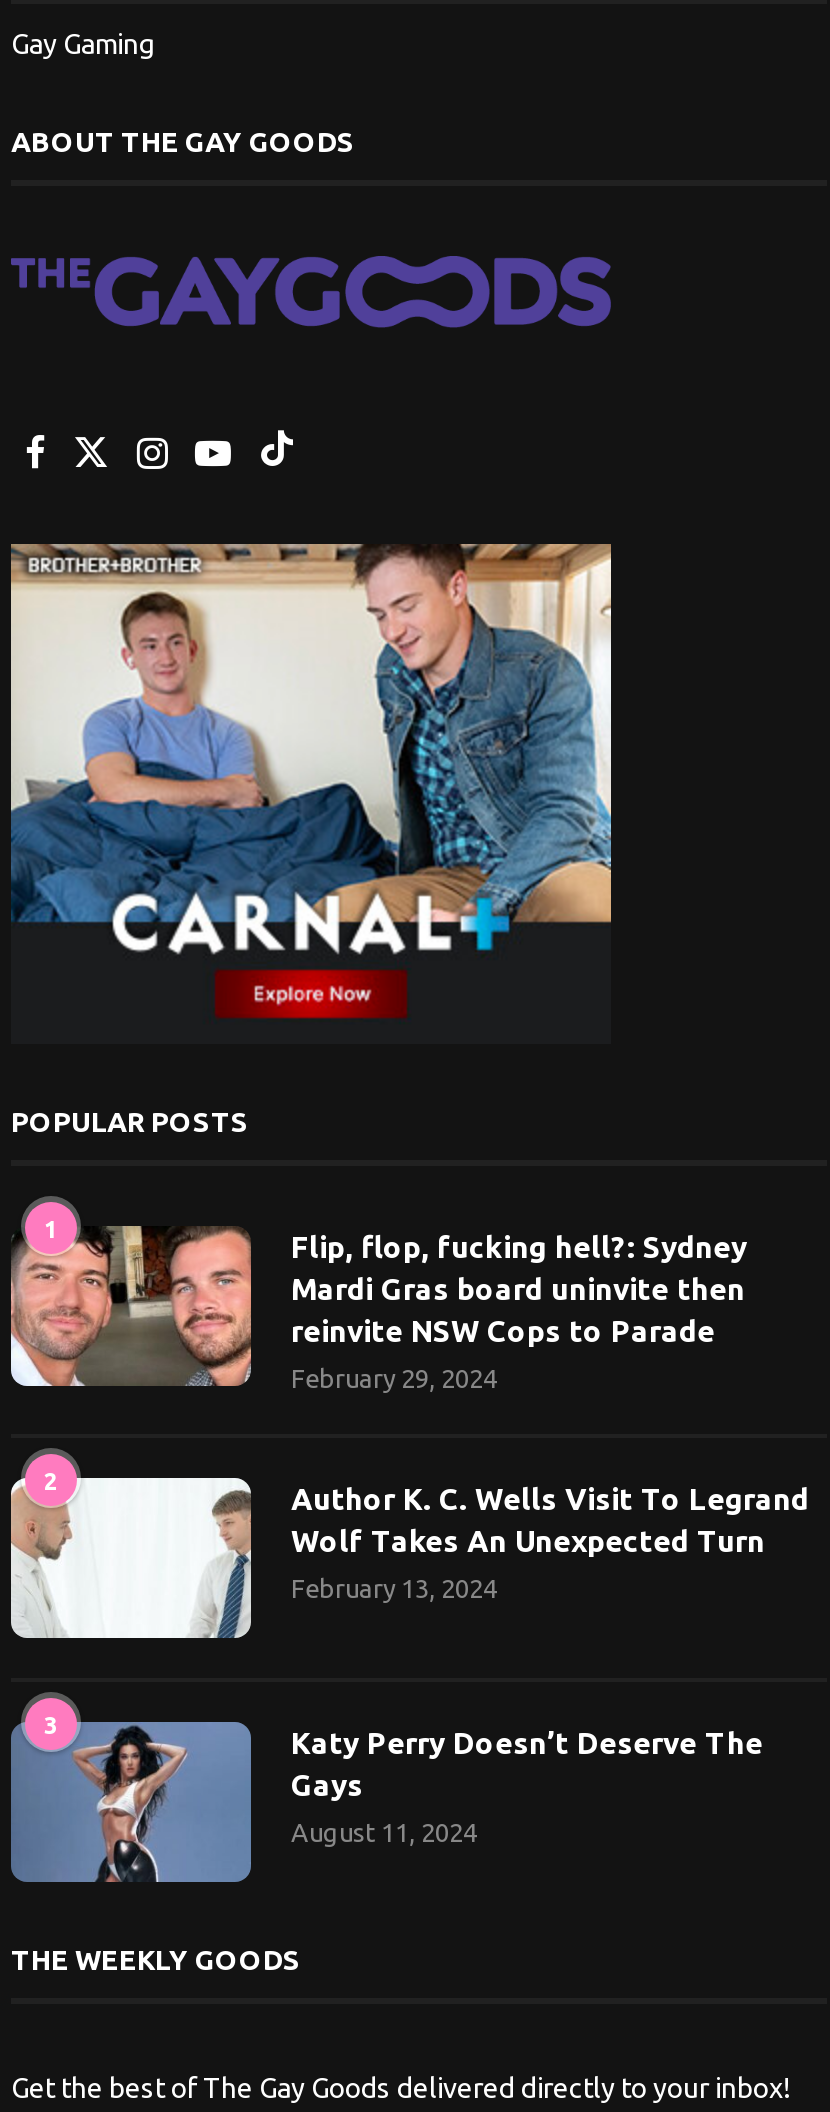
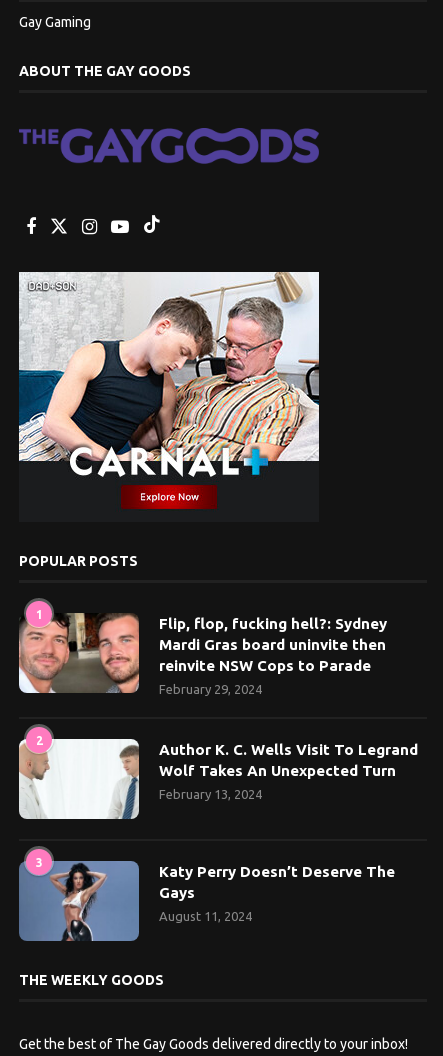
- [image]
+ [image]
